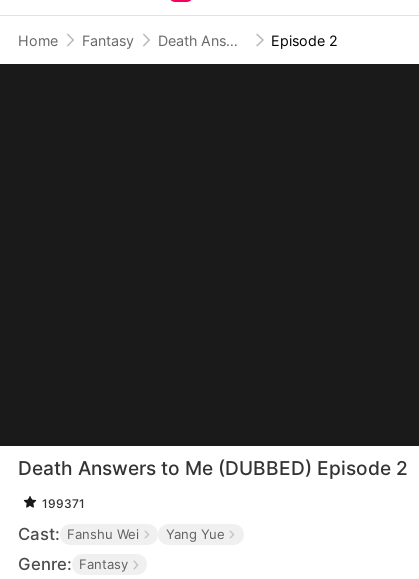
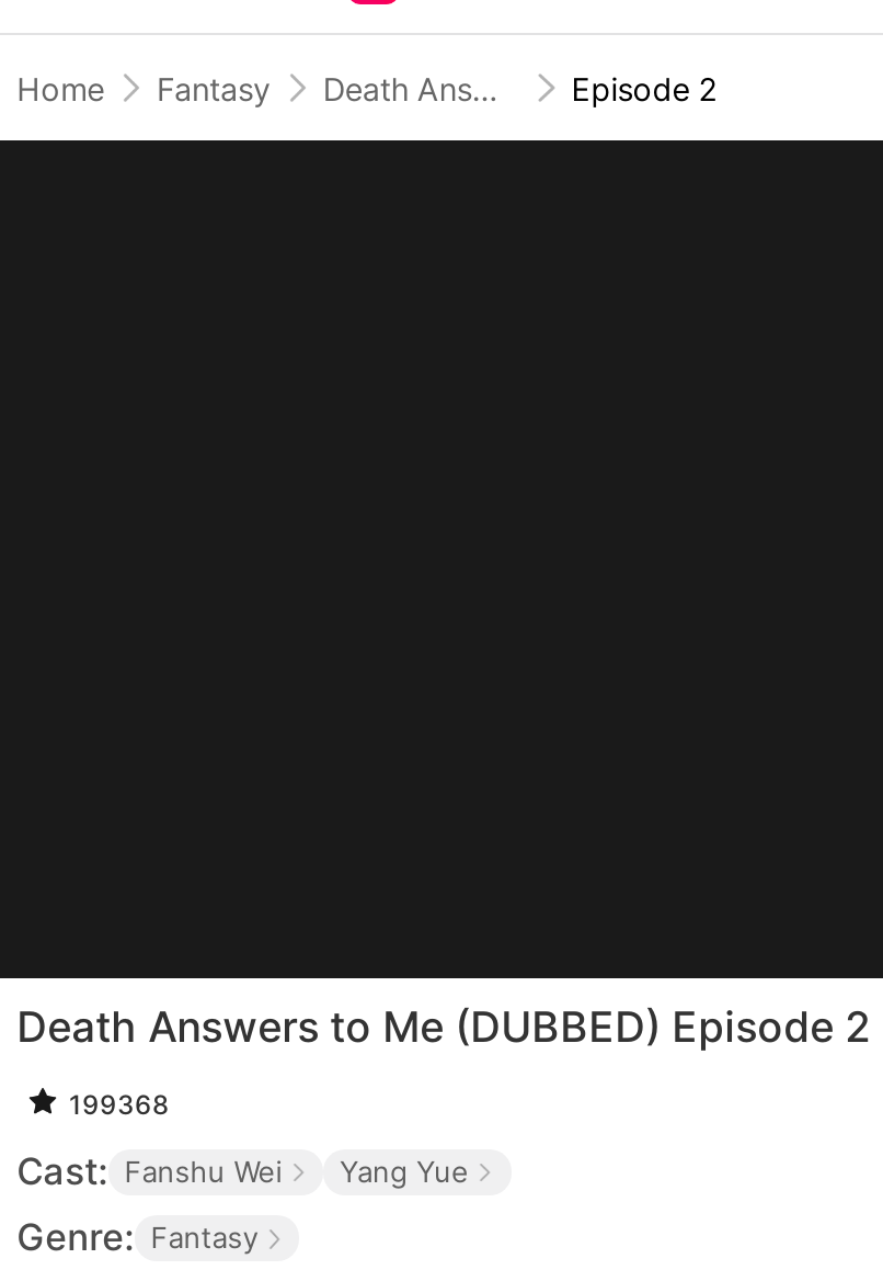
- 199371
+ 199368
